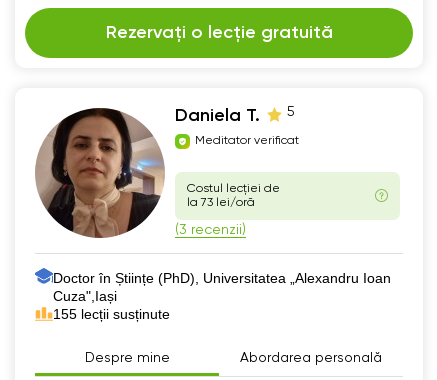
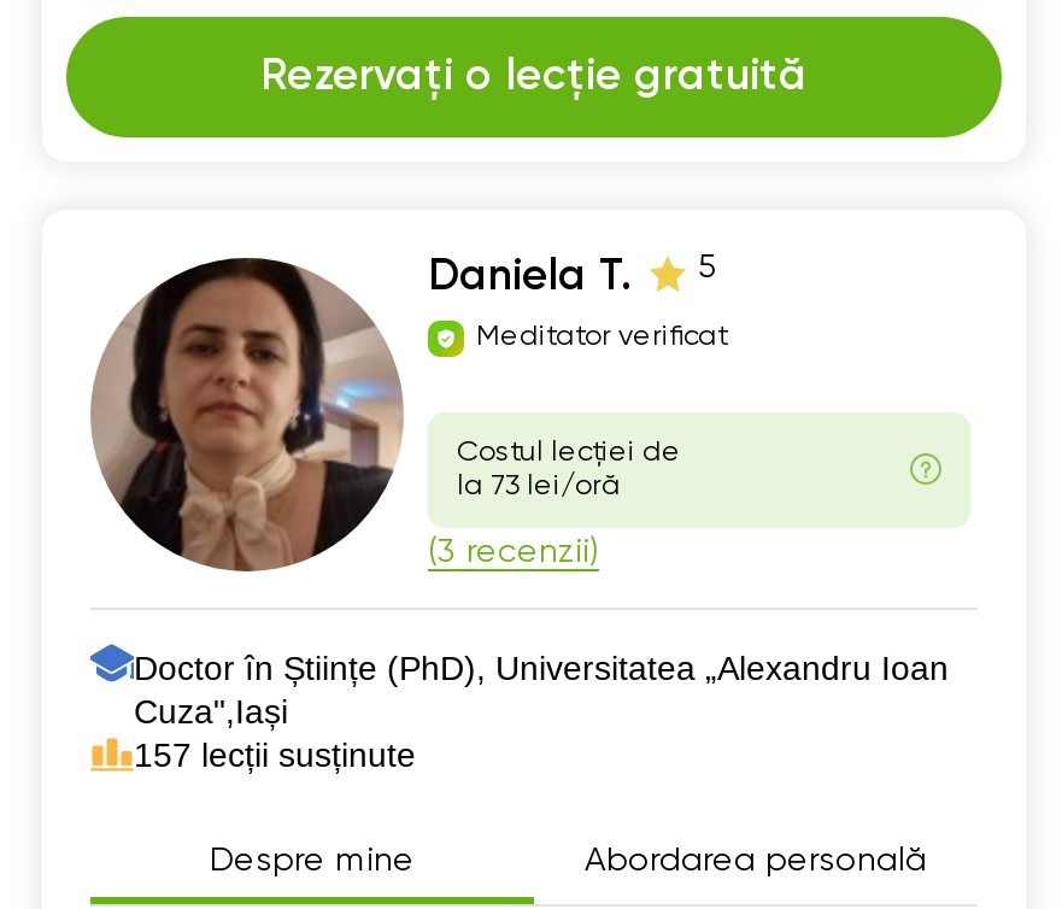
- 155 lecții susținute
+ 157 lecții susținute
